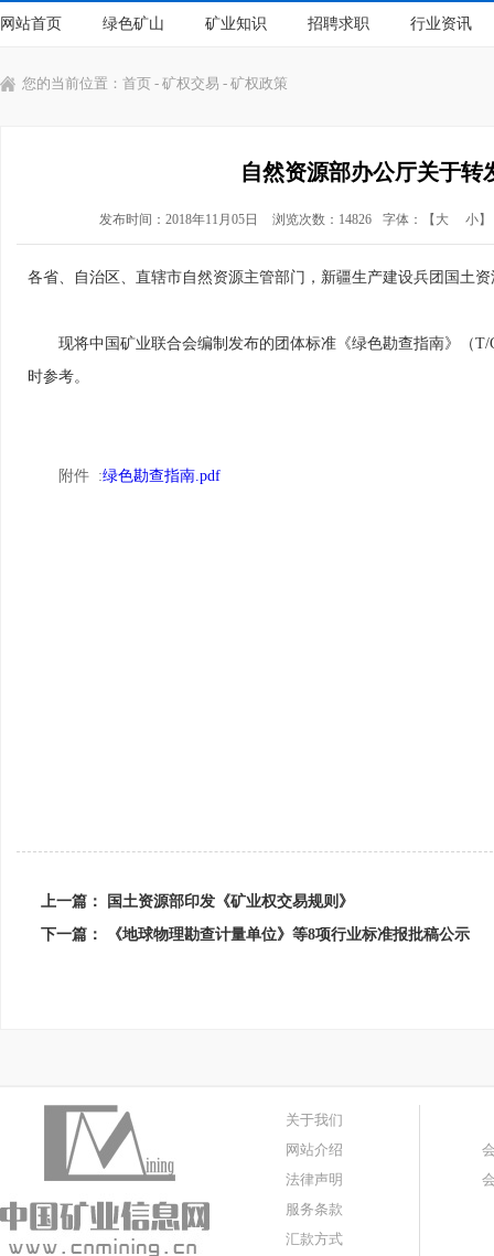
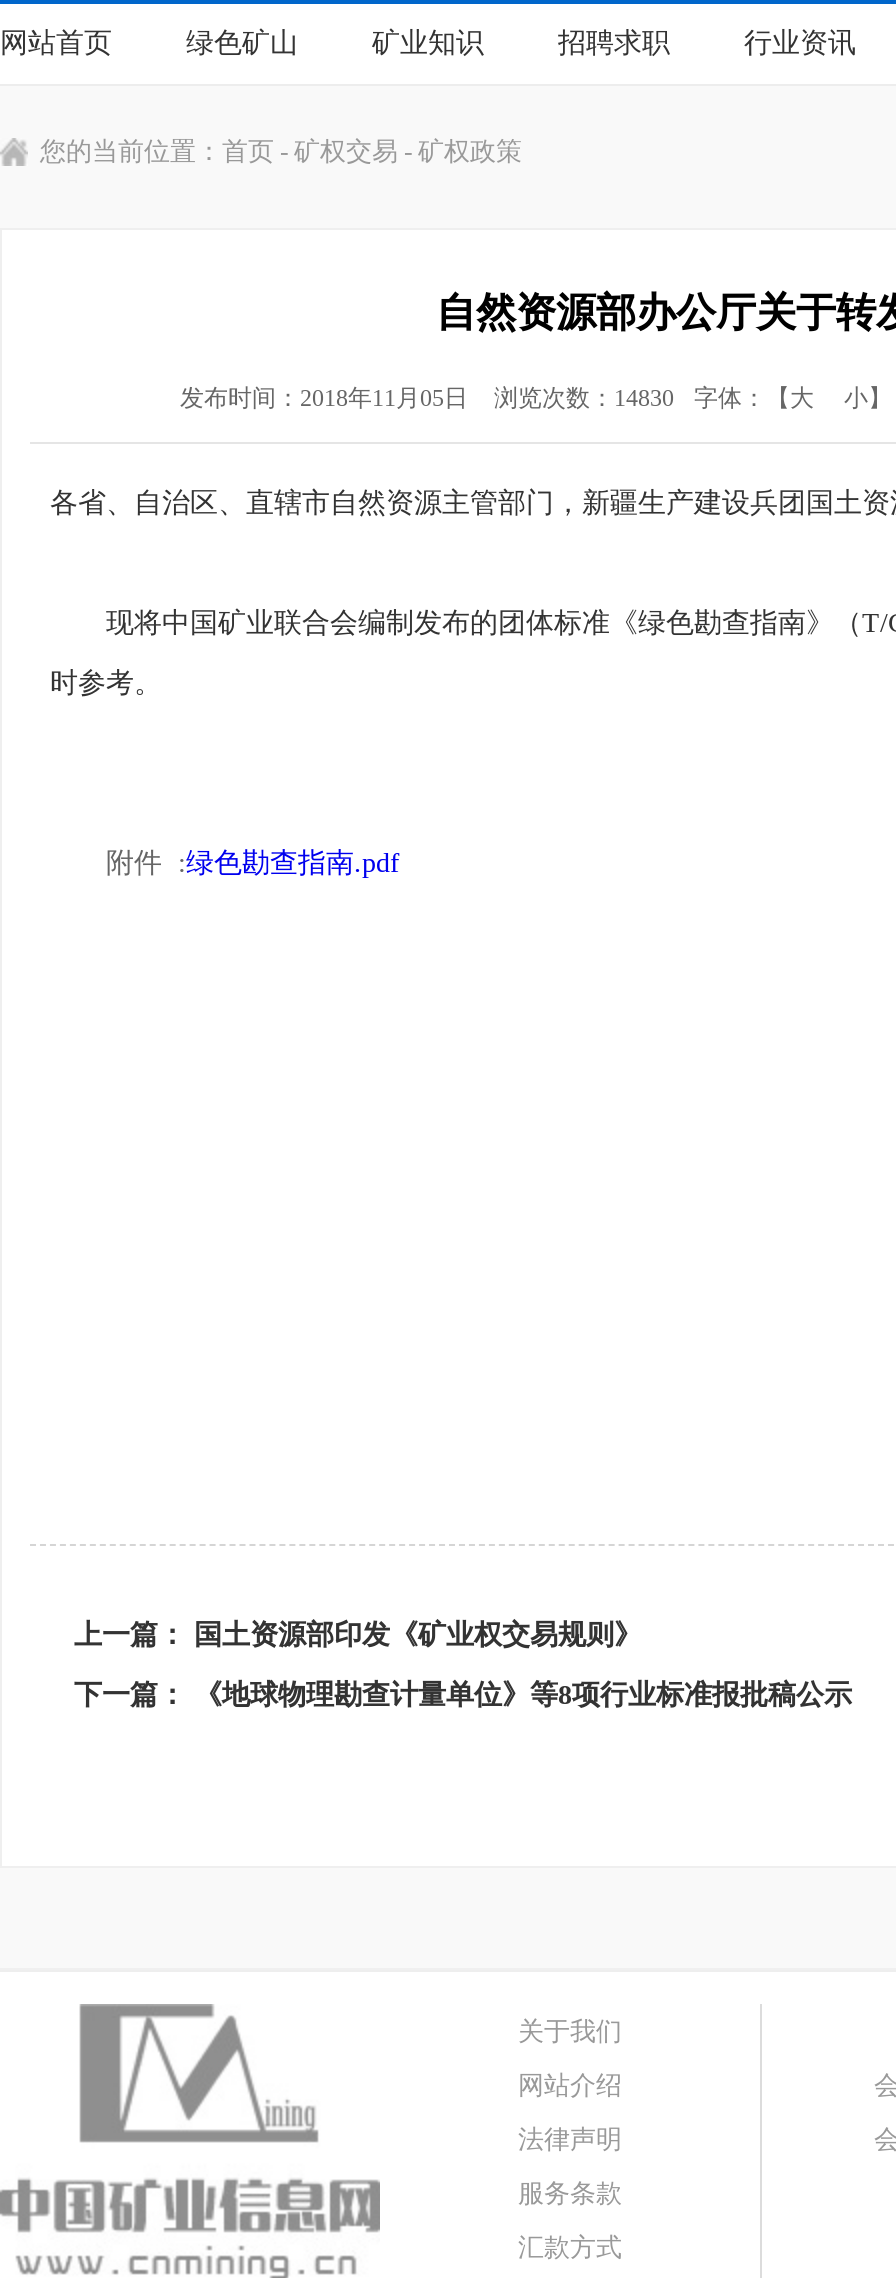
- 发布时间：2018年11月05日 浏览次数：14826 字体：【大 小】
+ 发布时间：2018年11月05日 浏览次数：14830 字体：【大 小】
